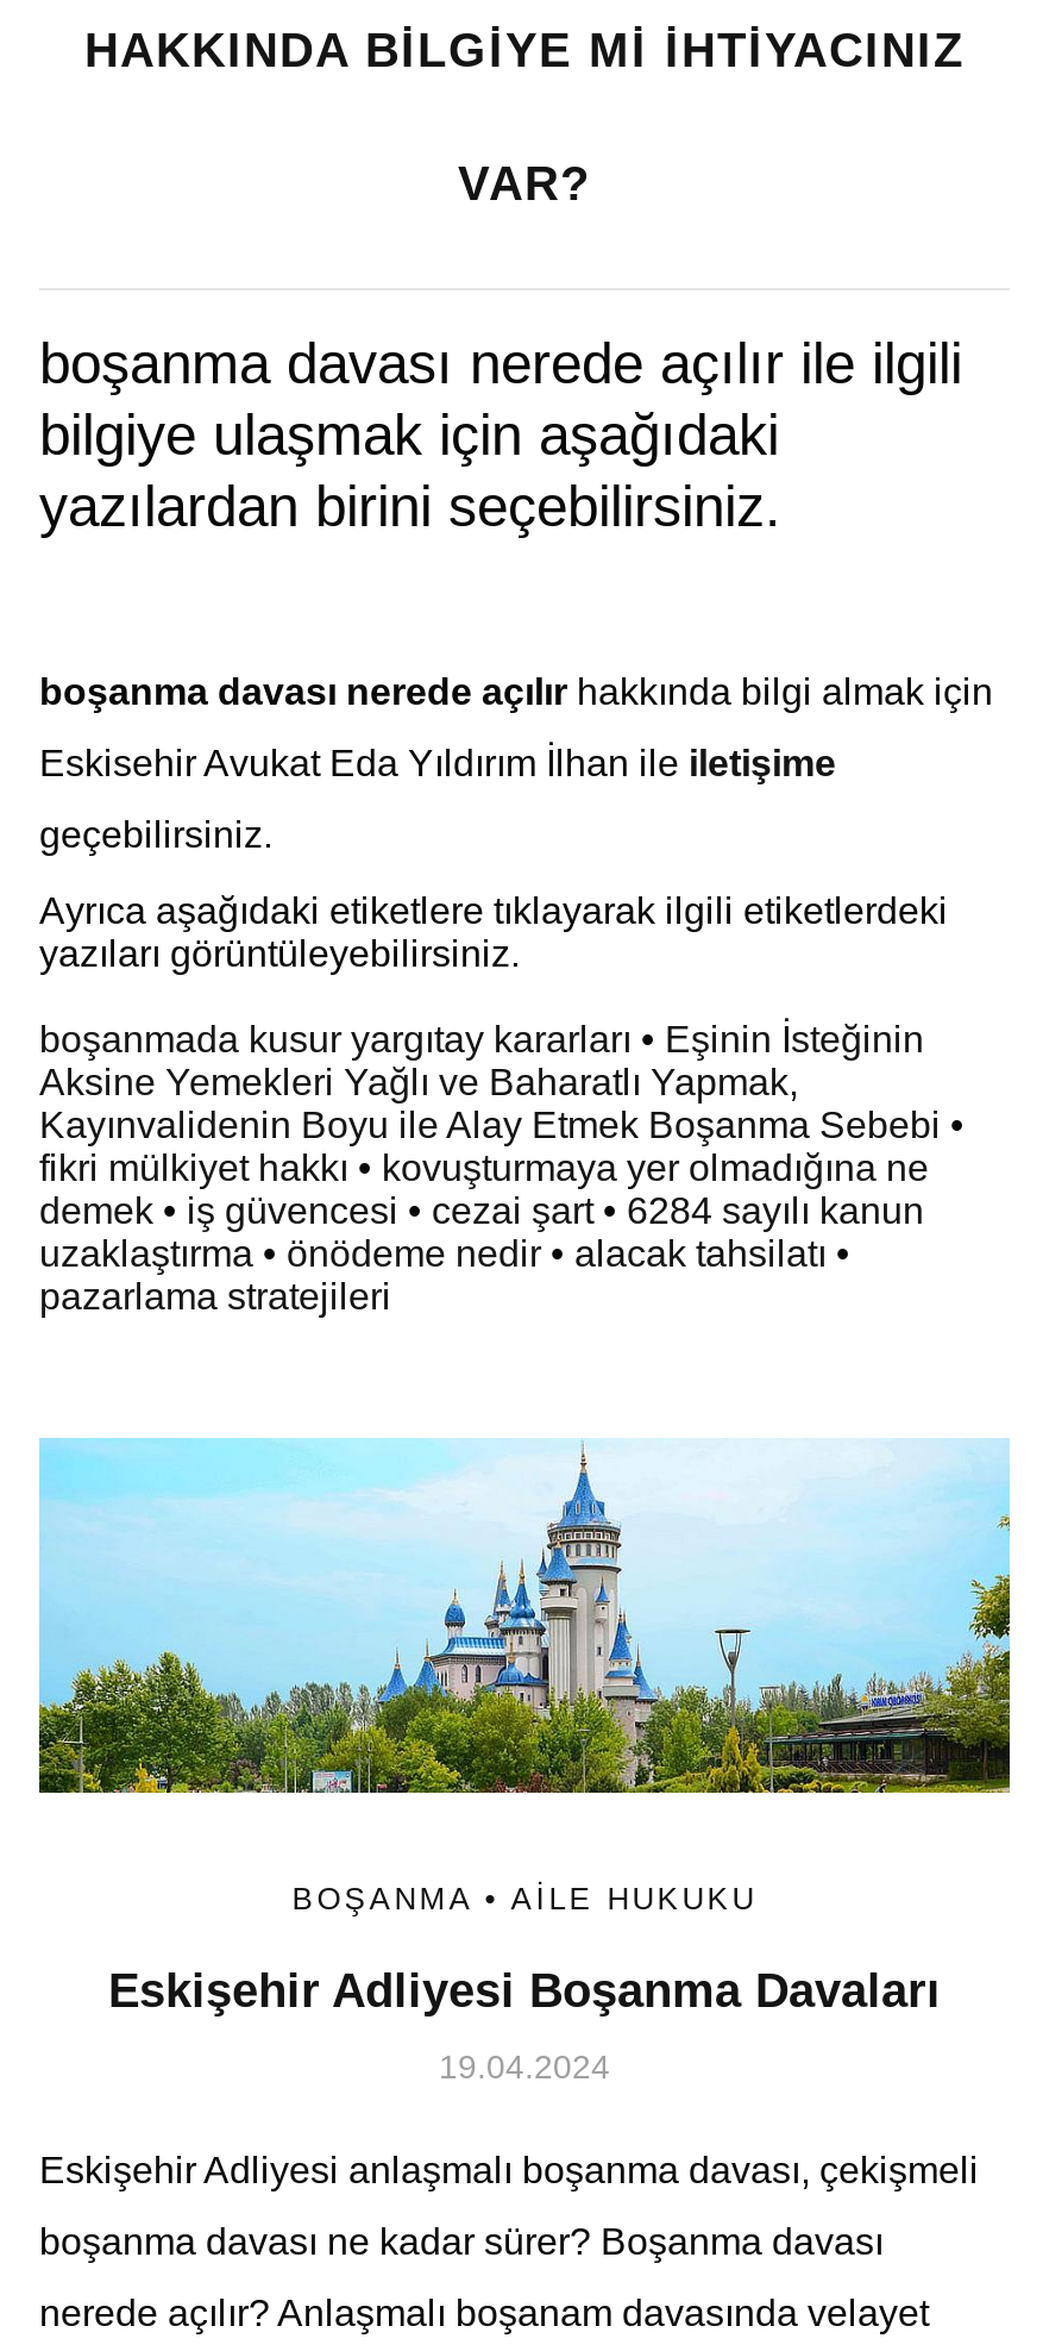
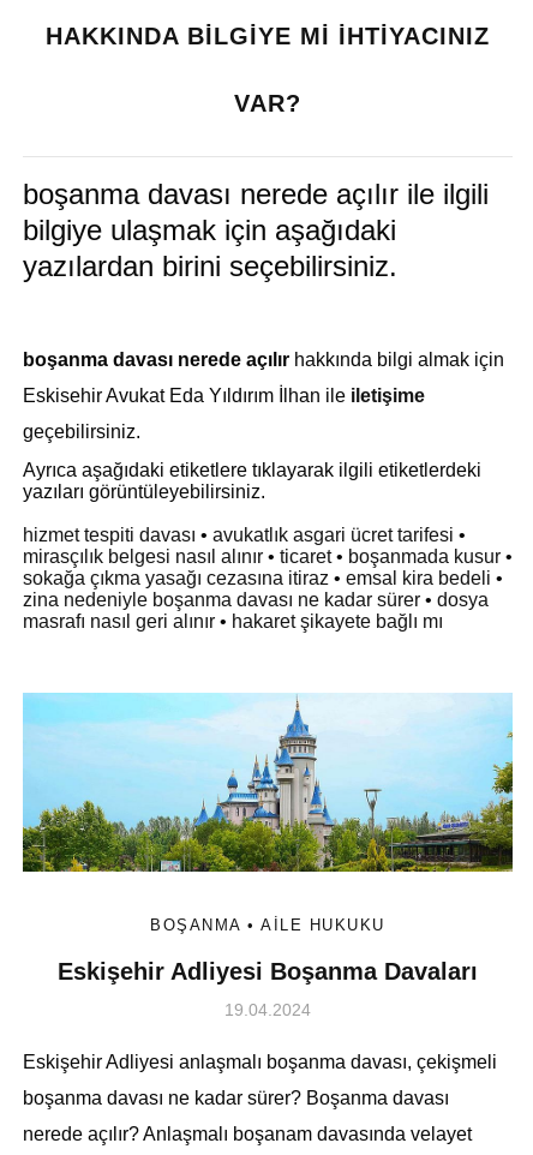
- boşanmada kusur yargıtay kararları • Eşinin İsteğinin
- Aksine Yemekleri Yağlı ve Baharatlı Yapmak,
- Kayınvalidenin Boyu ile Alay Etmek Boşanma Sebebi •
- fikri mülkiyet hakkı• kovuşturmaya yer olmadığına ne
- demek • iş güvencesi • cezai şart • 6284 sayılı kanun
- uzaklaştırma • önödeme nedir • alacak tahsilatı •
- pazarlama stratejileri
+ hizmet tespiti davası • avukatlık asgari ücret tarifesi •
+ mirasçılık belgesi nasıl alınır • ticaret • boşanmada kusur •
+ sokağa çıkma yasağı cezasına itiraz • emsal kira bedeli •
+ zina nedeniyle boşanma davası ne kadar sürer • dosya
+ masrafı nasıl geri alınır • hakaret şikayete bağlı mı
